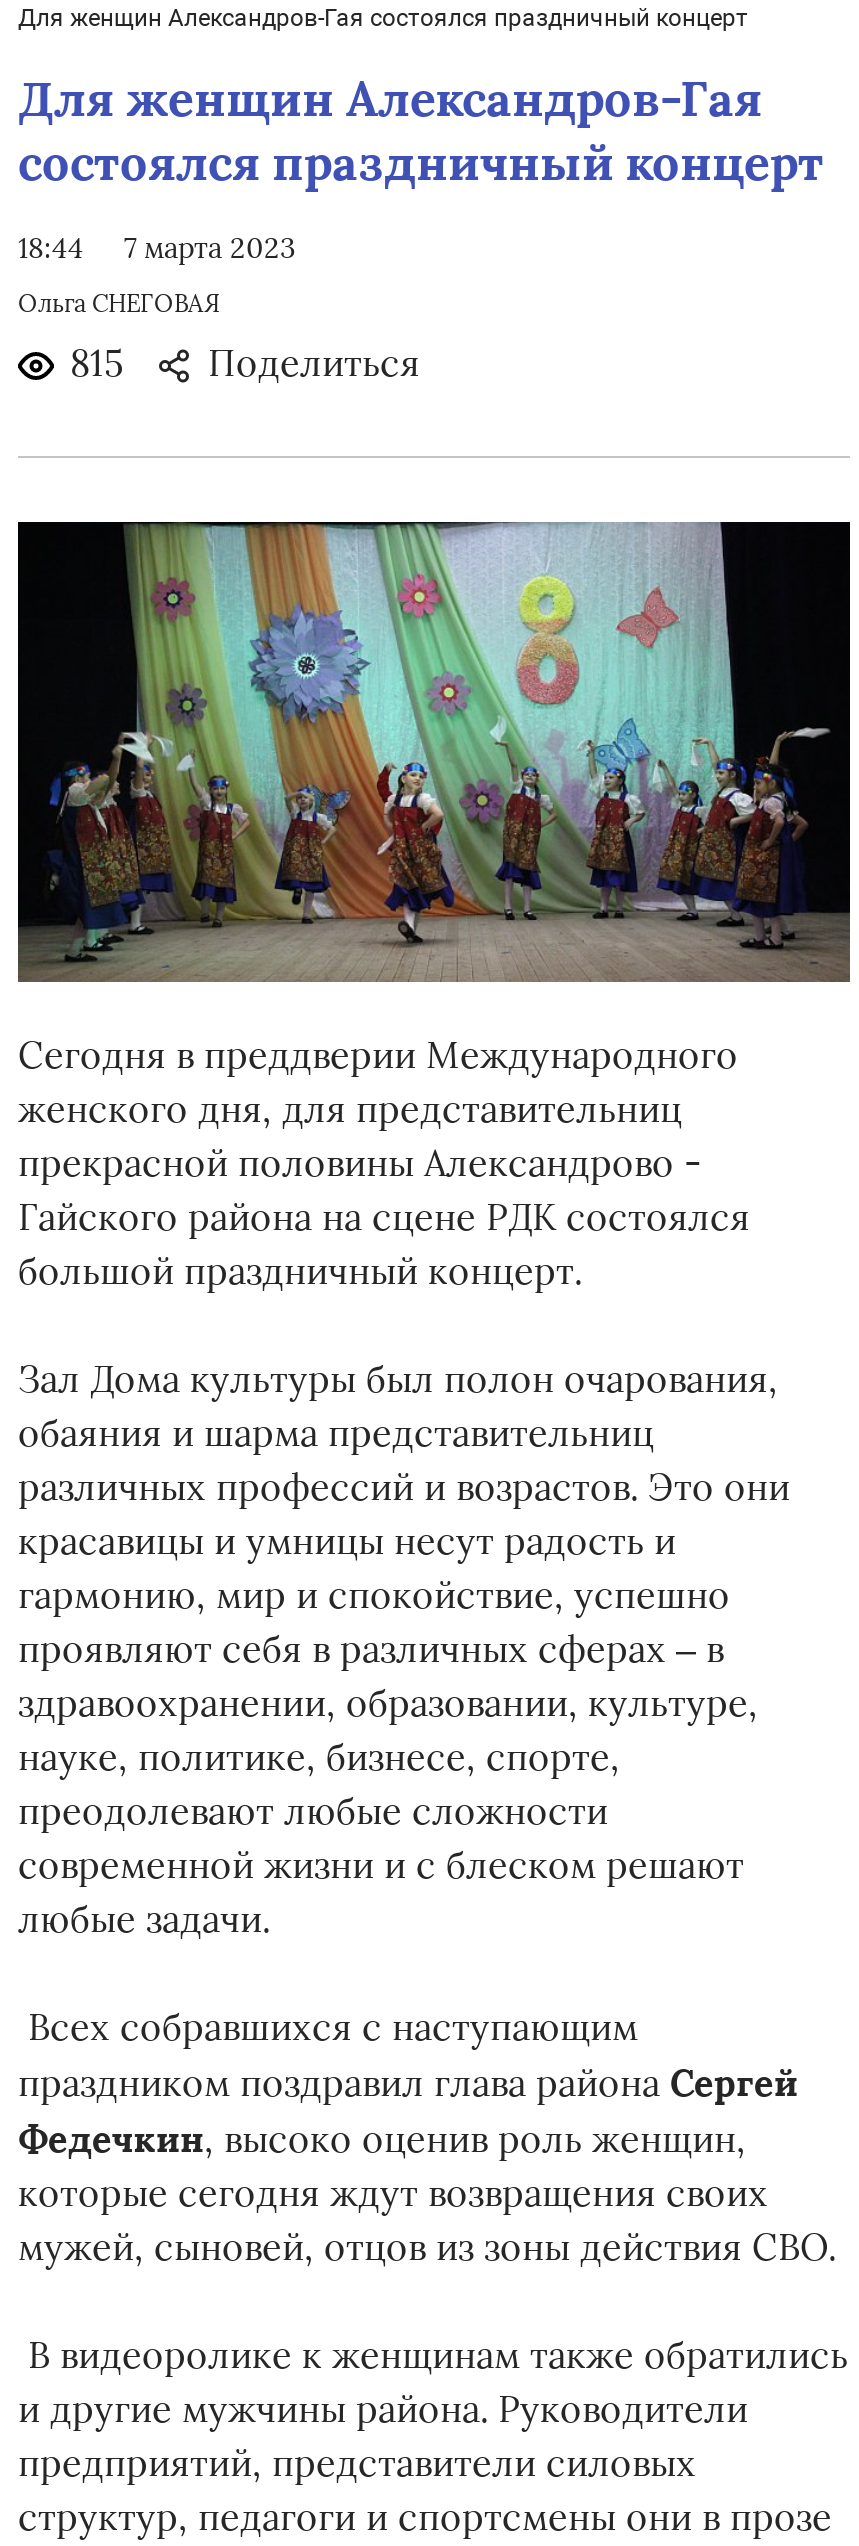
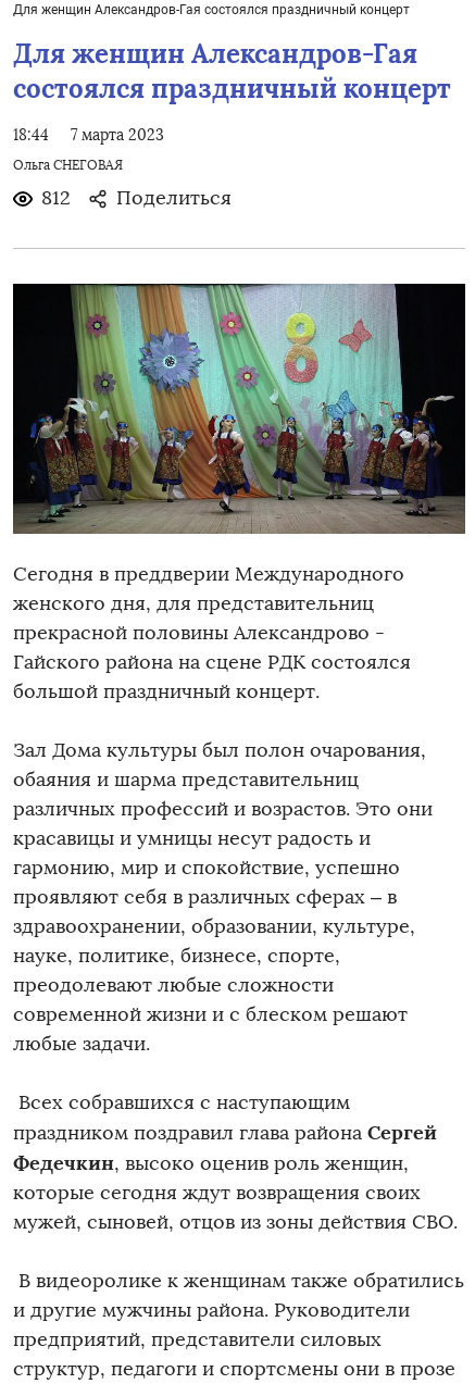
- 815 Поделиться
+ 812 Поделиться
